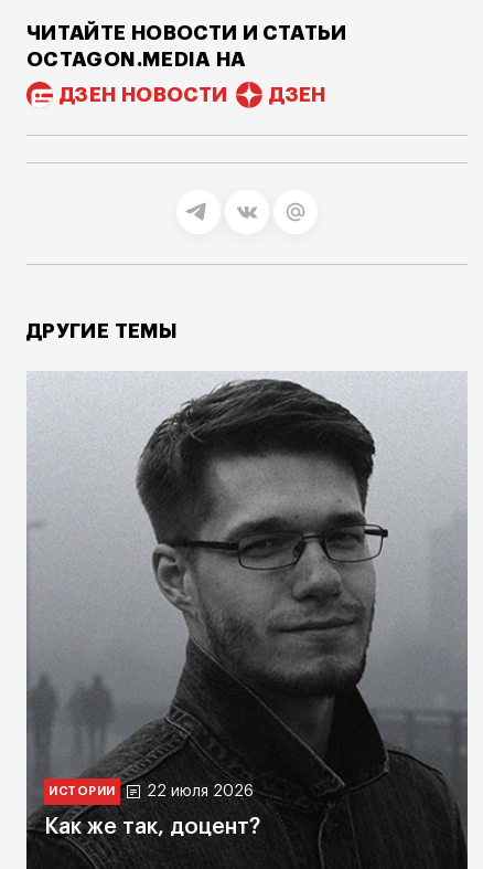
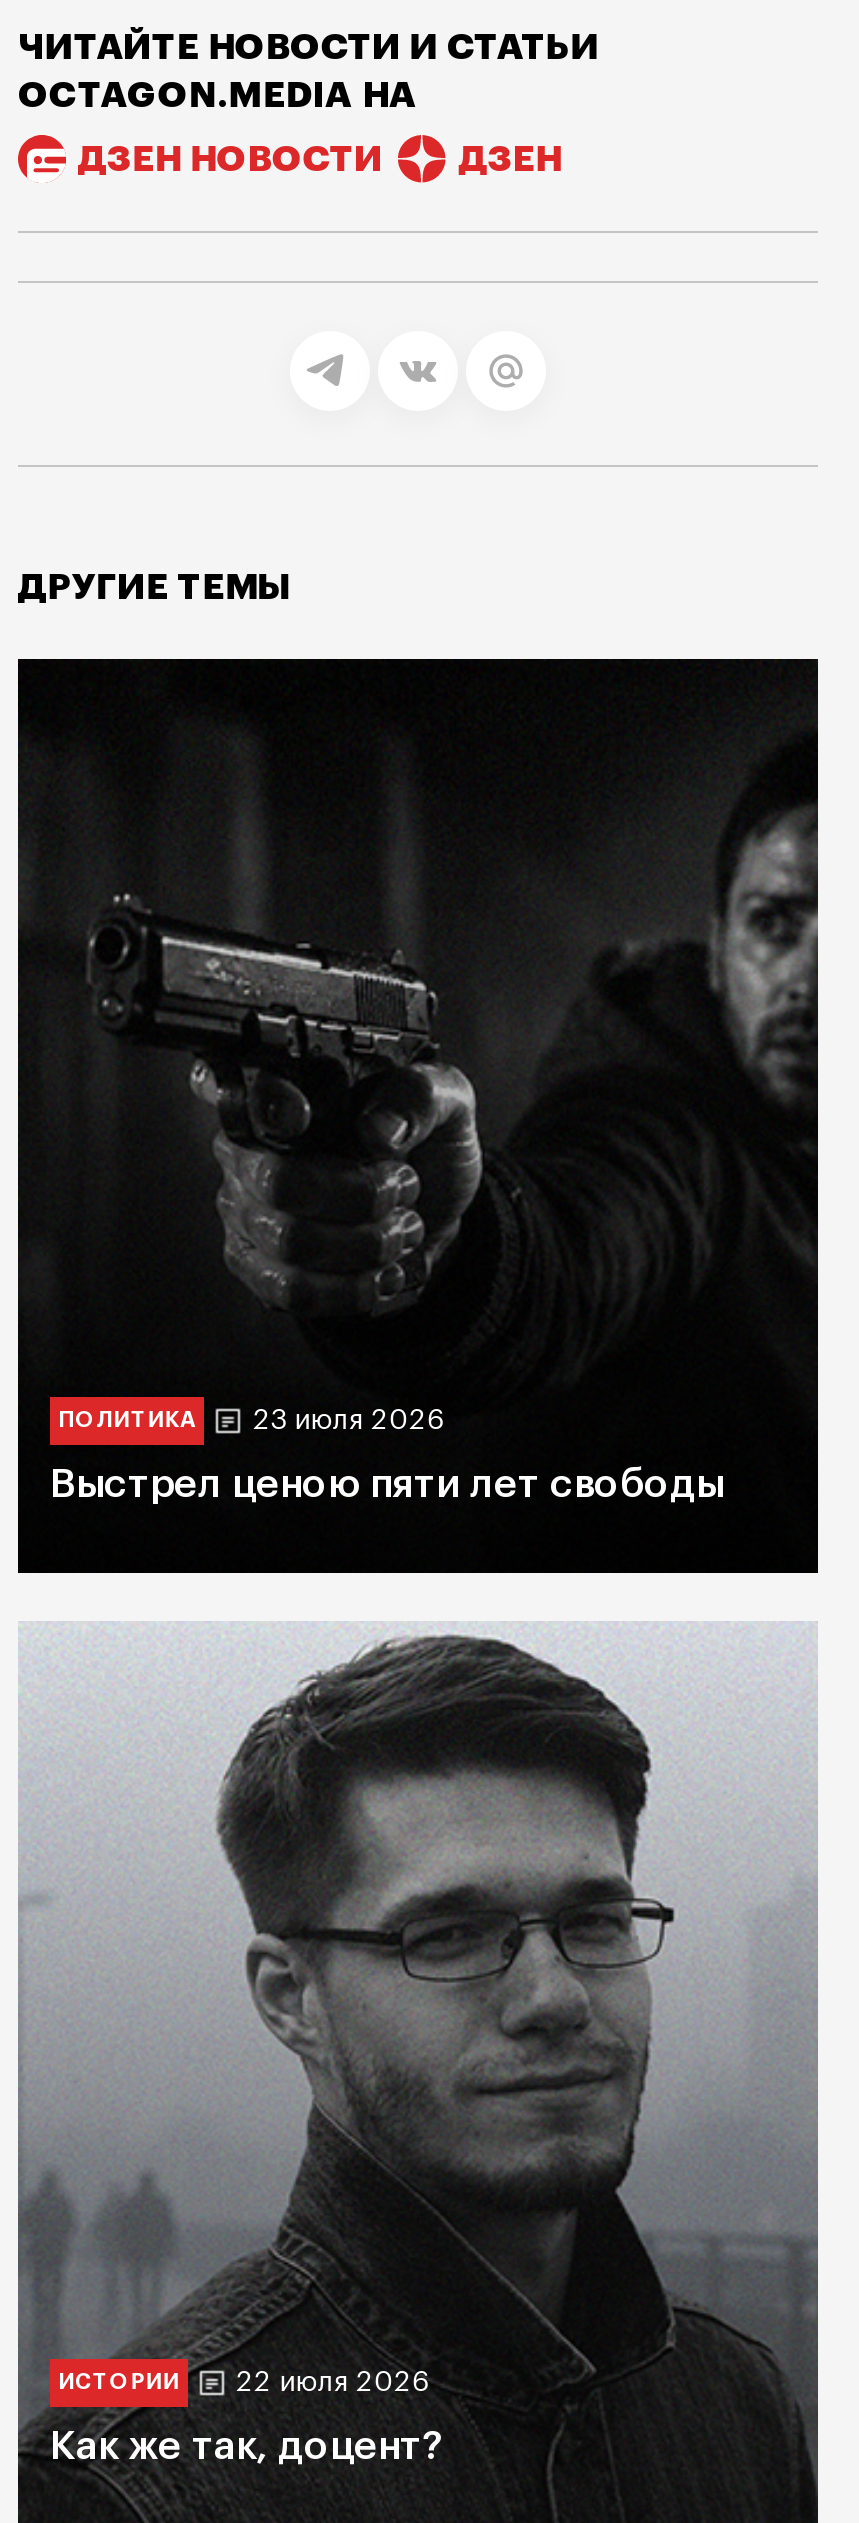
+ [image]
+ ПОЛИТИКА
+ 23 июля 2026
+ Выстрел ценою пяти лет свободы
